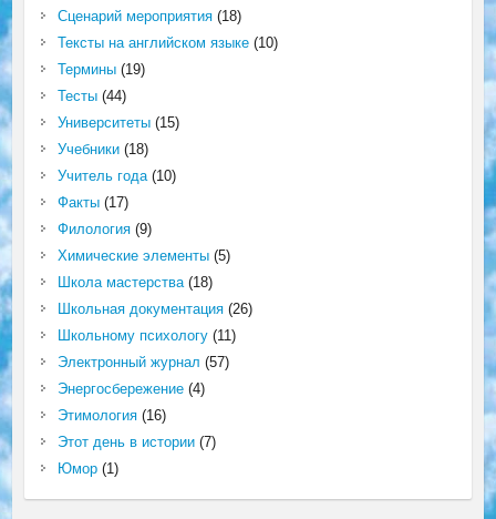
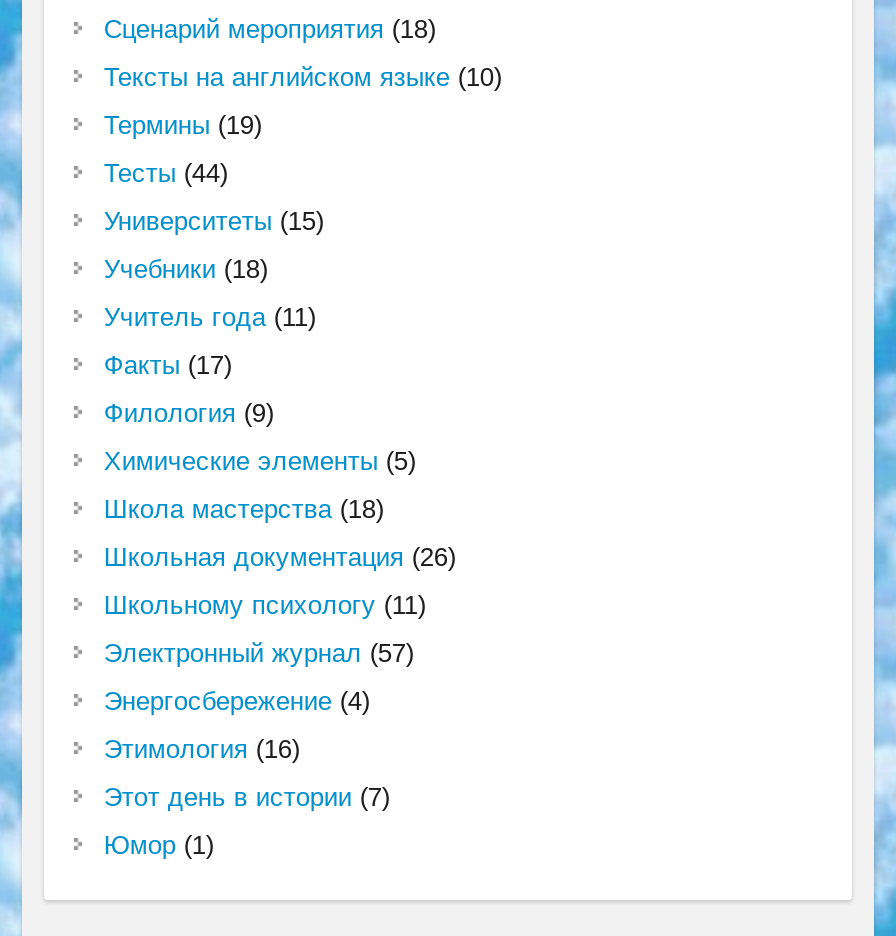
- Учитель года (10)
+ Учитель года (11)
